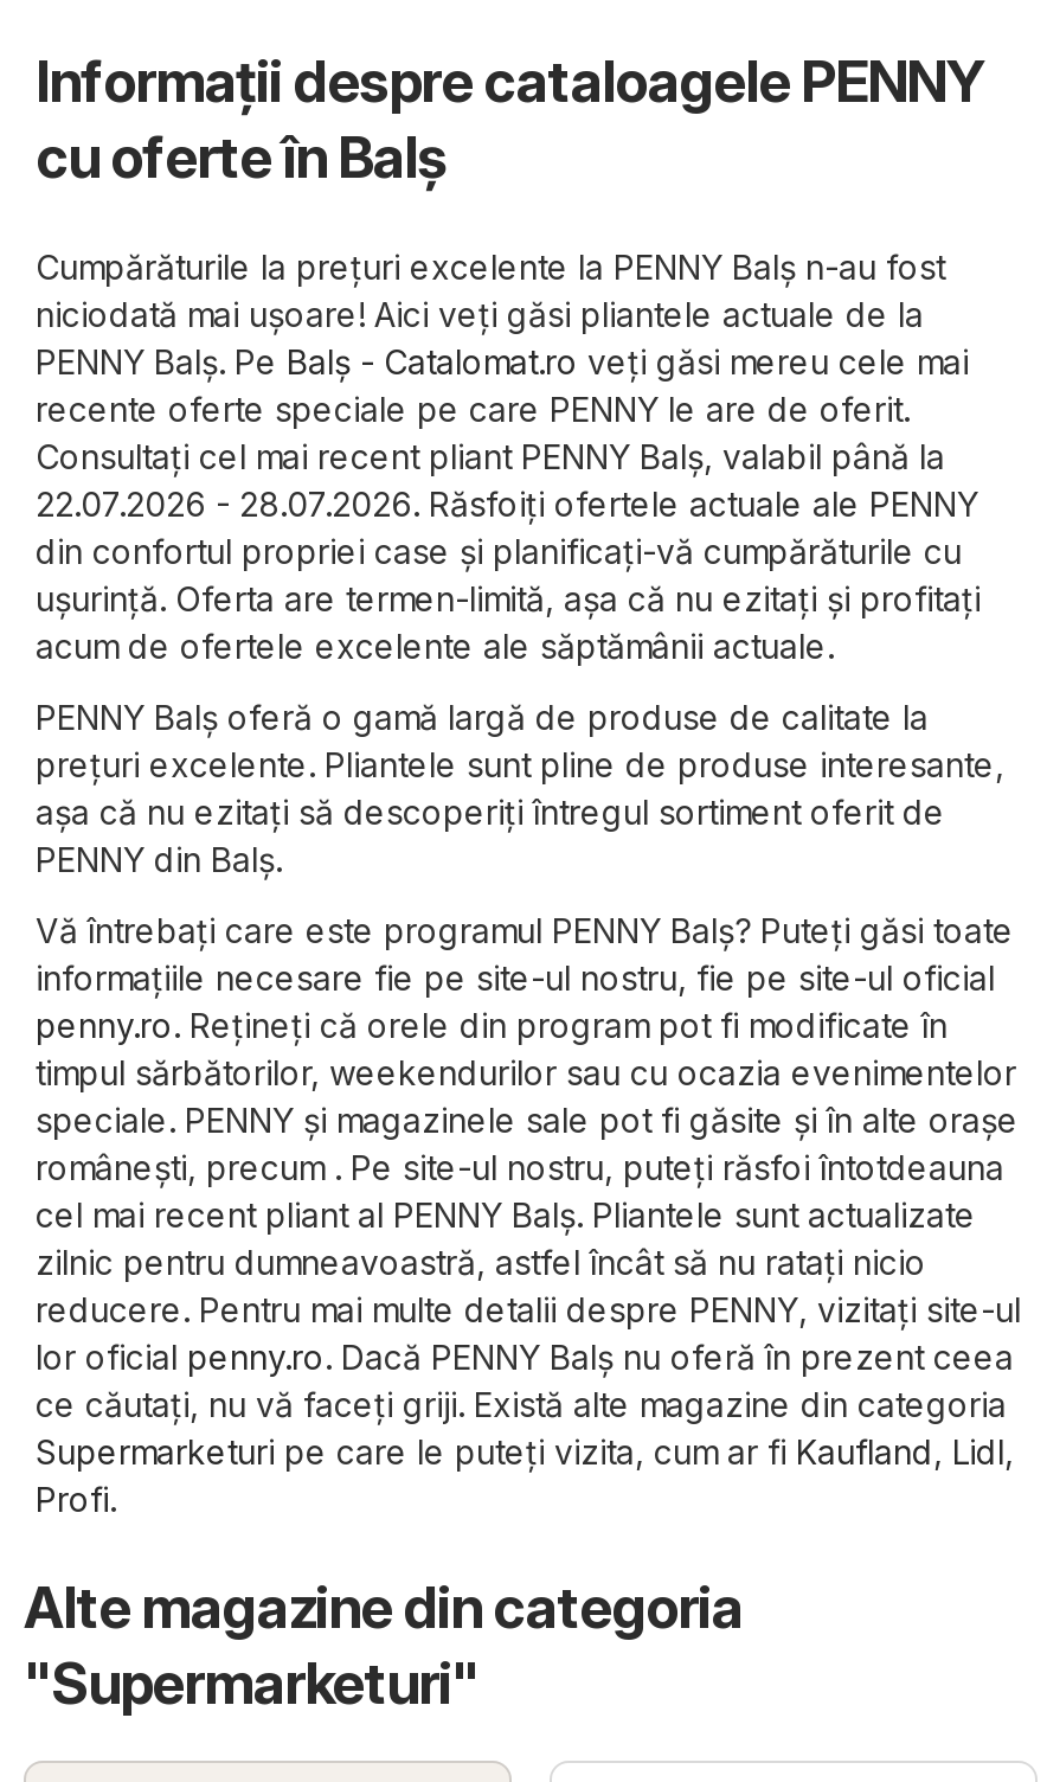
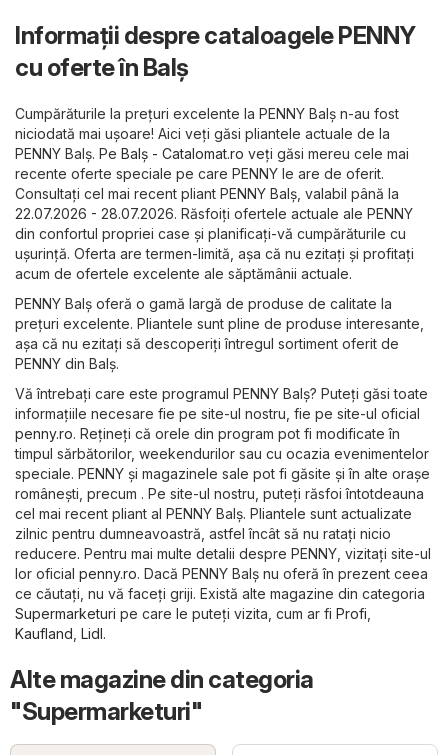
- Supermarketuri pe care le puteți vizita, cum ar fi Kaufland, Lidl,
- Profi.
+ Supermarketuri pe care le puteți vizita, cum ar fi Profi,
+ Kaufland, Lidl.
